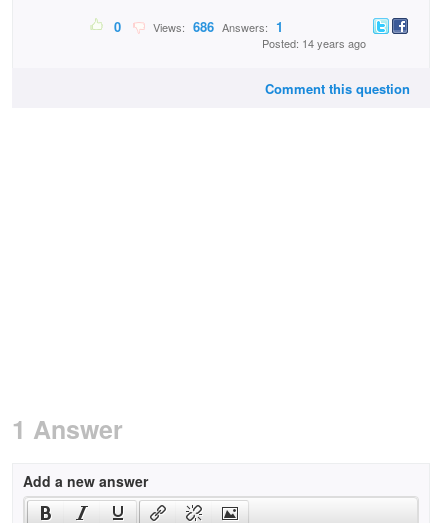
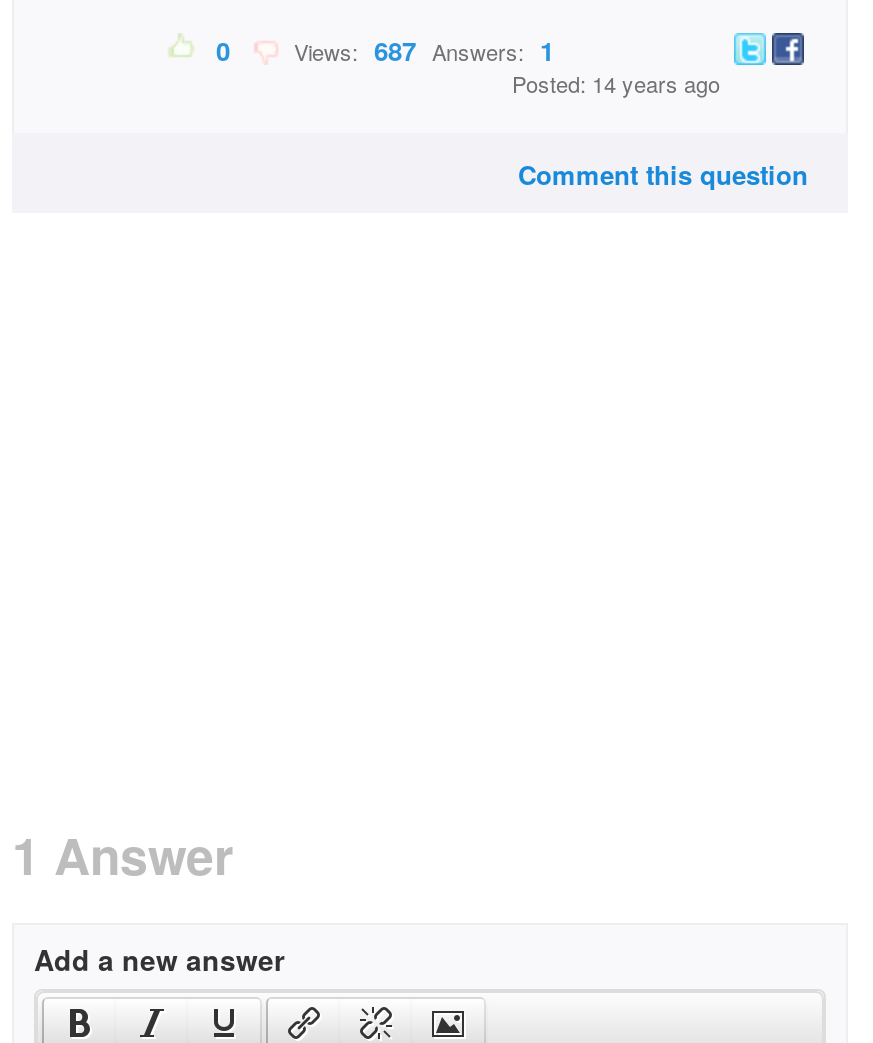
- Views: 686 Answers: 1
+ Views: 687 Answers: 1
